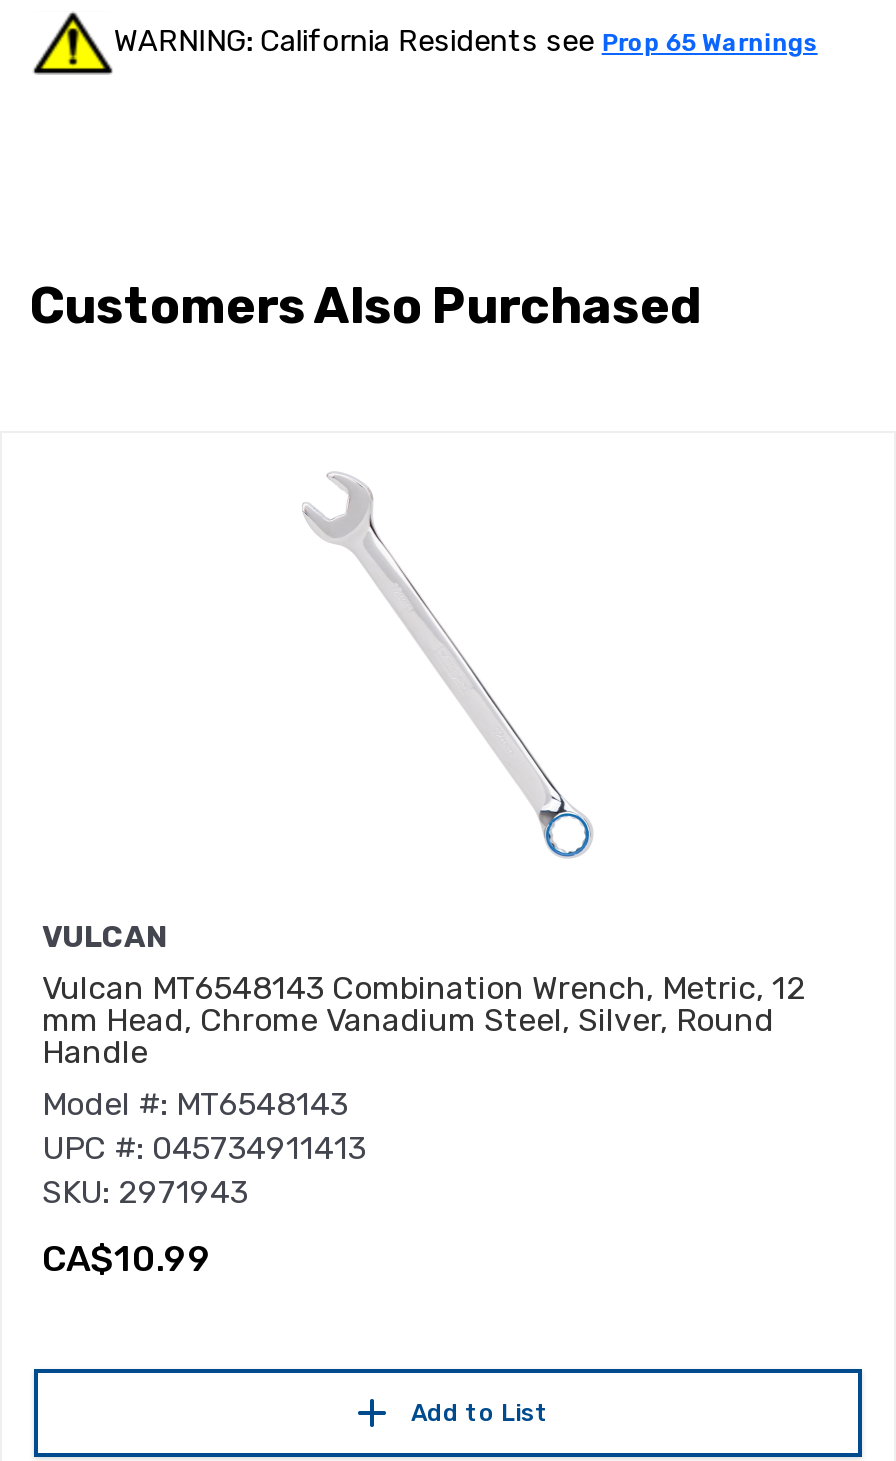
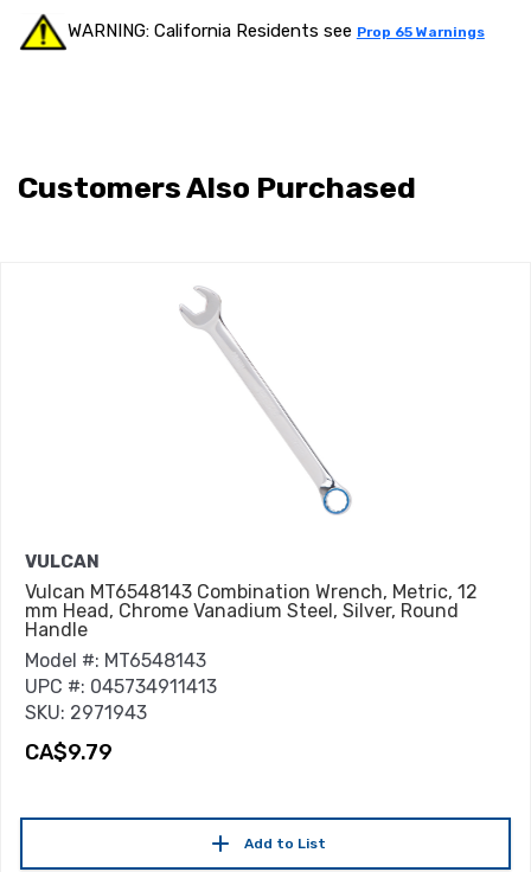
- CA$10.99
+ CA$9.79
